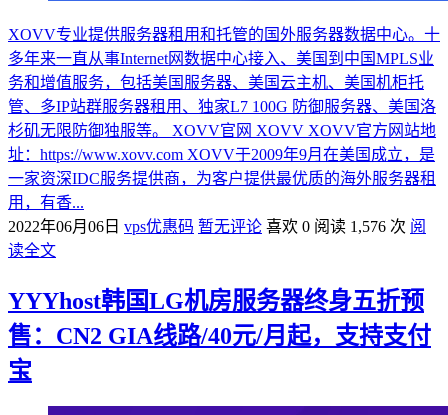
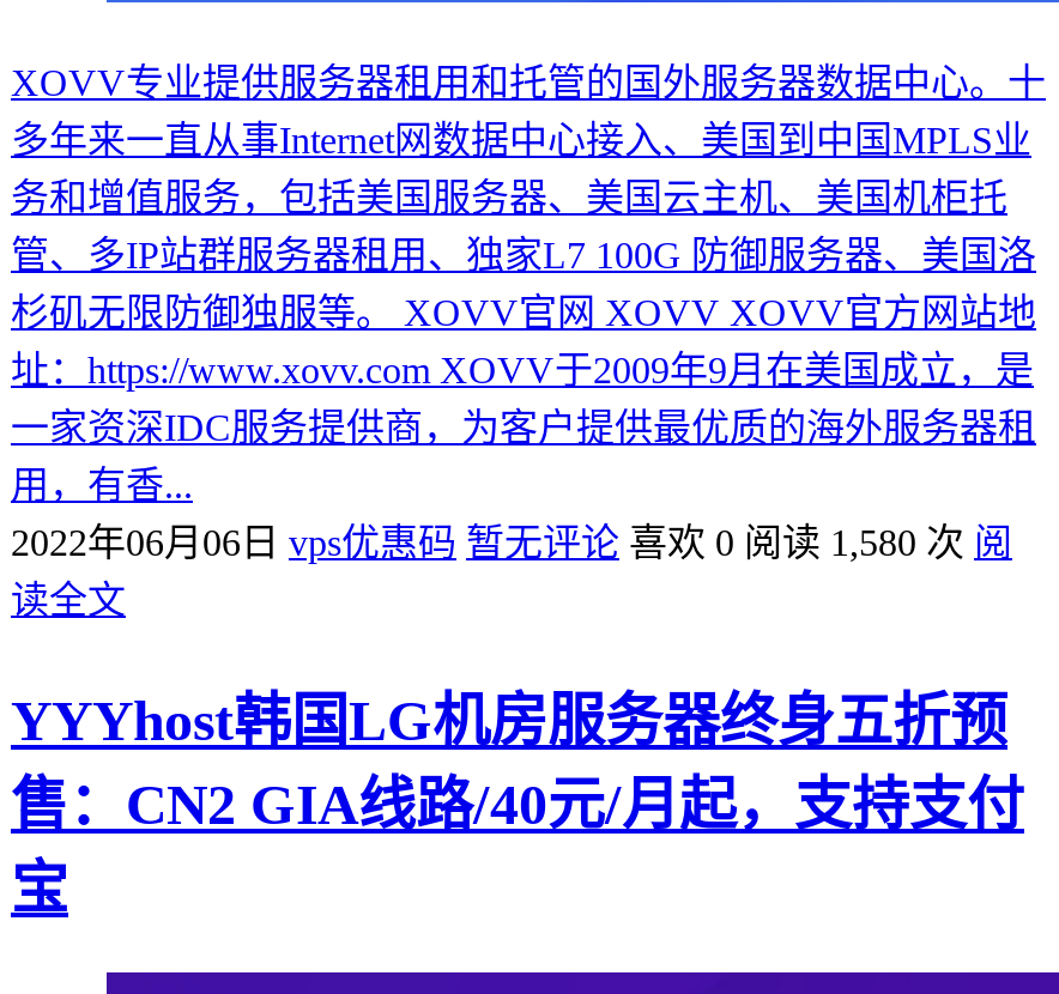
- 2022年06月06日 vps优惠码 暂无评论 喜欢 0阅读 1,576 次 阅
+ 2022年06月06日 vps优惠码 暂无评论 喜欢 0阅读 1,580 次 阅
